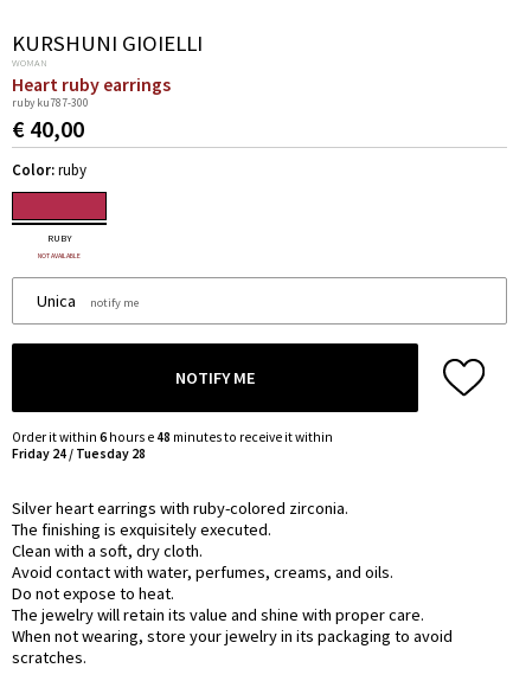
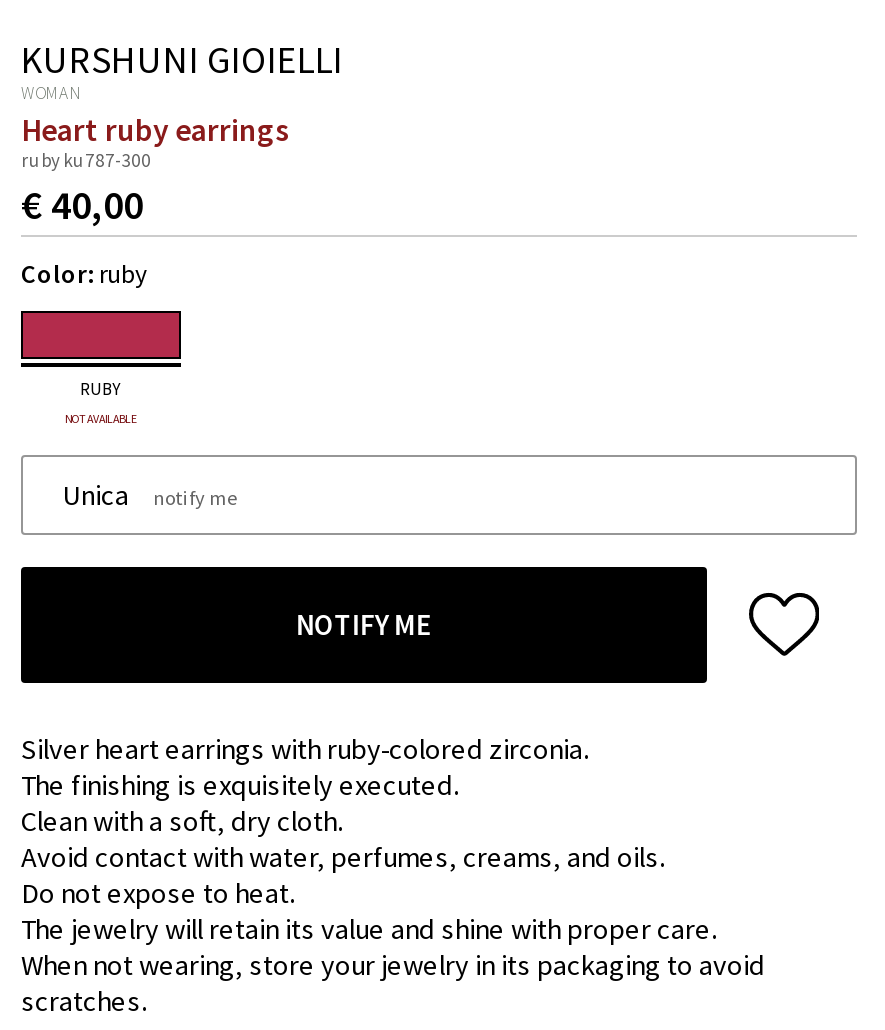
- Order it within 6 hours e 48 minutes to receive it within
- Friday 24 / Tuesday 28
